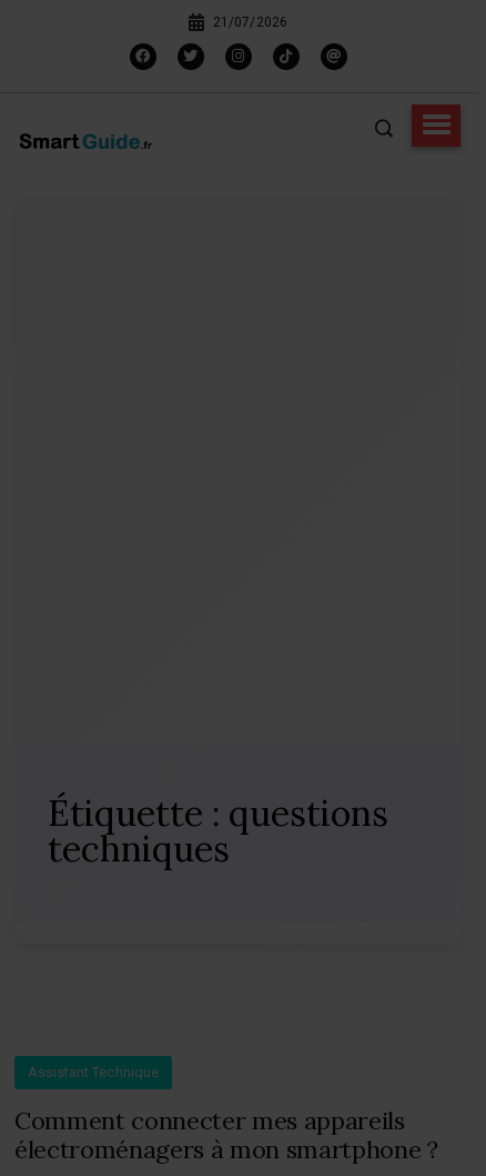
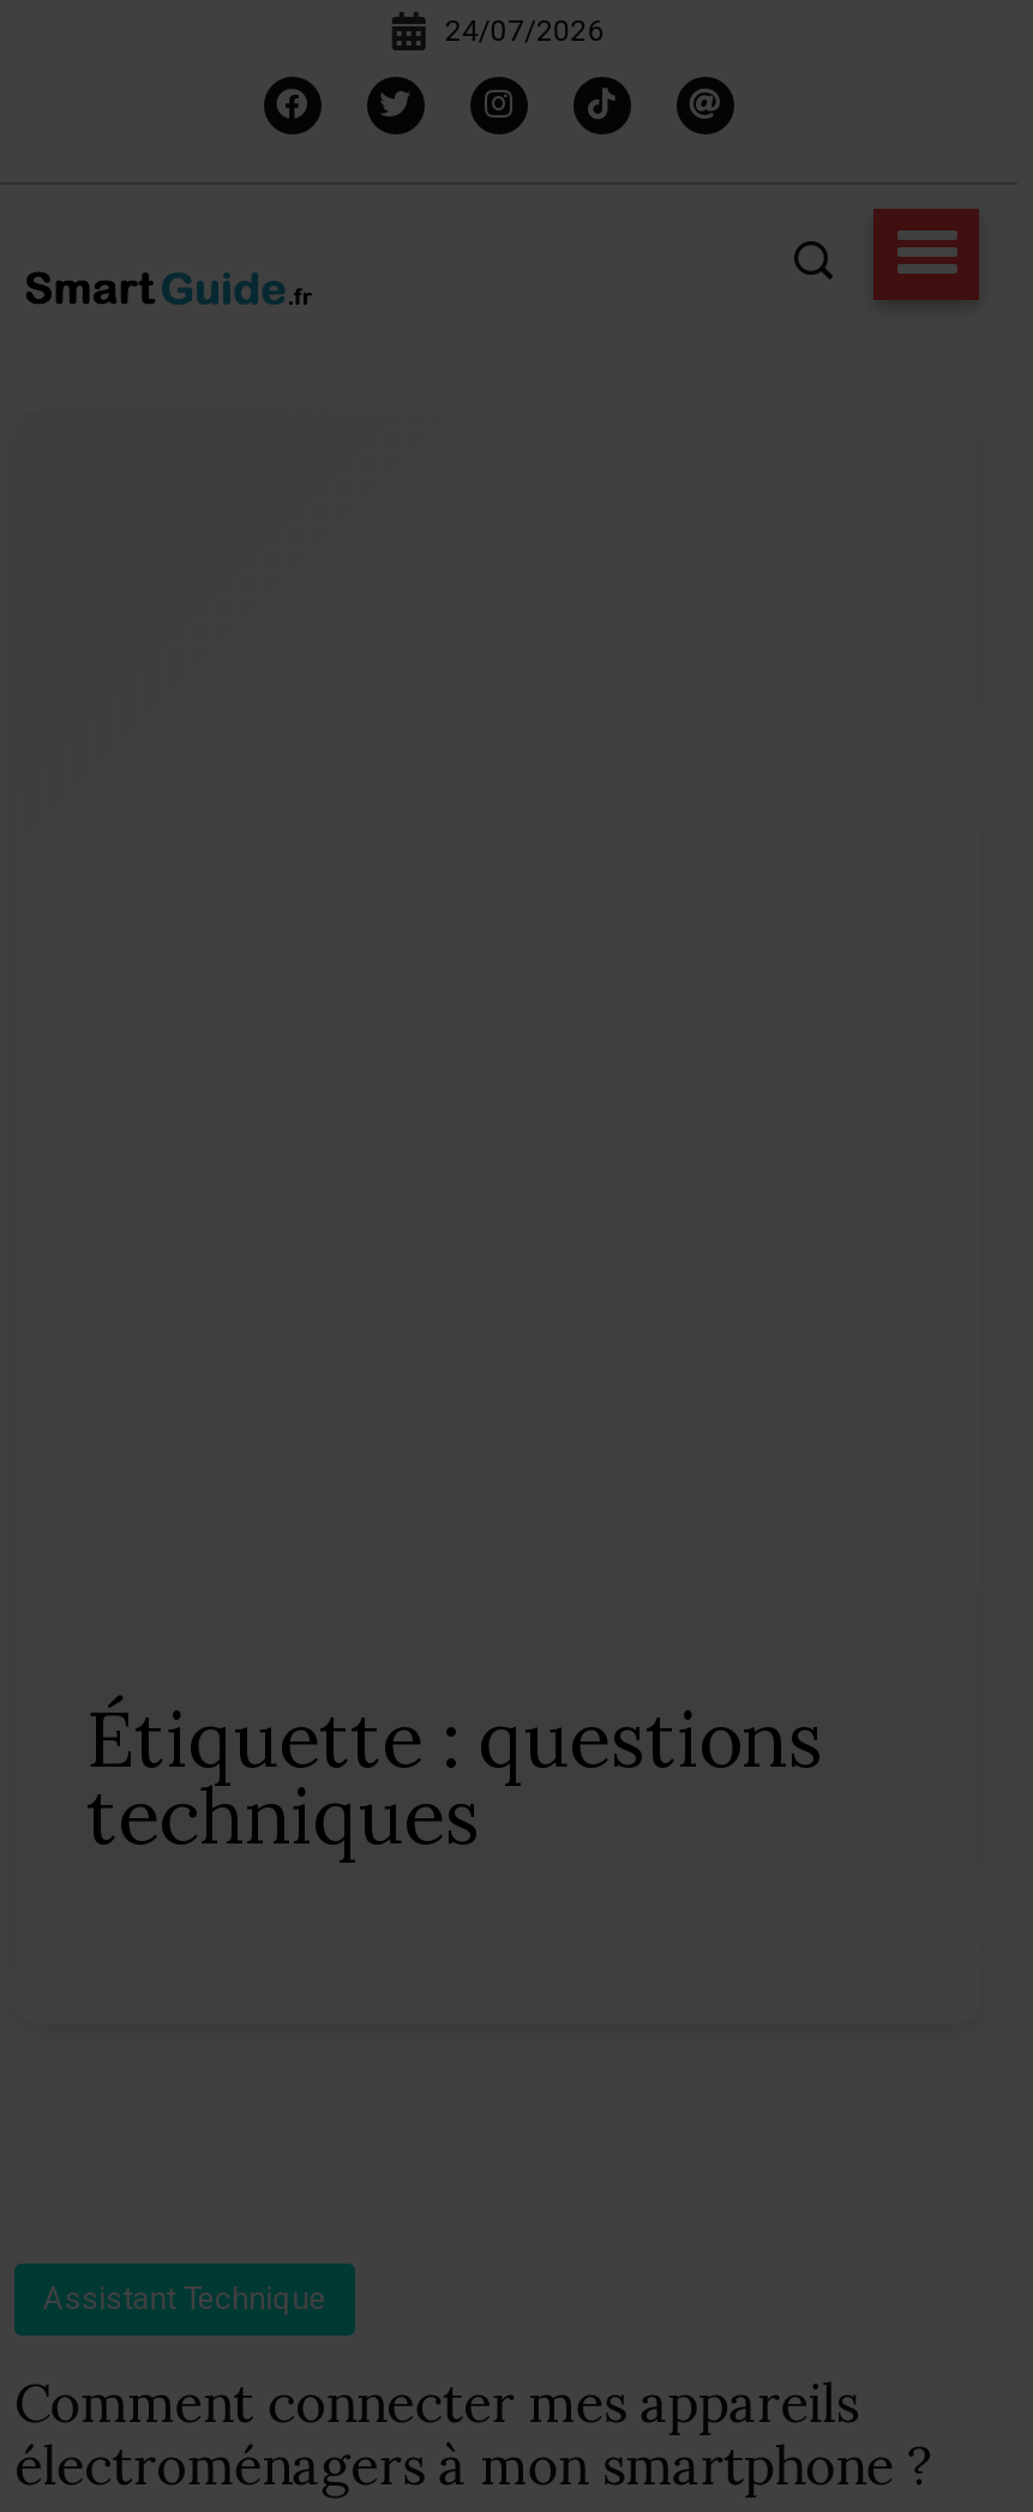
- 21/07/2026
+ 24/07/2026
